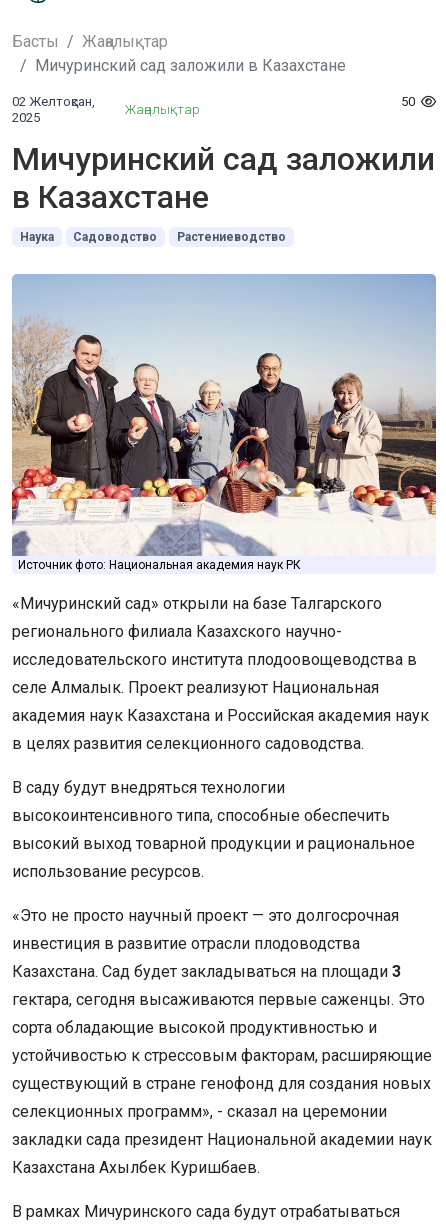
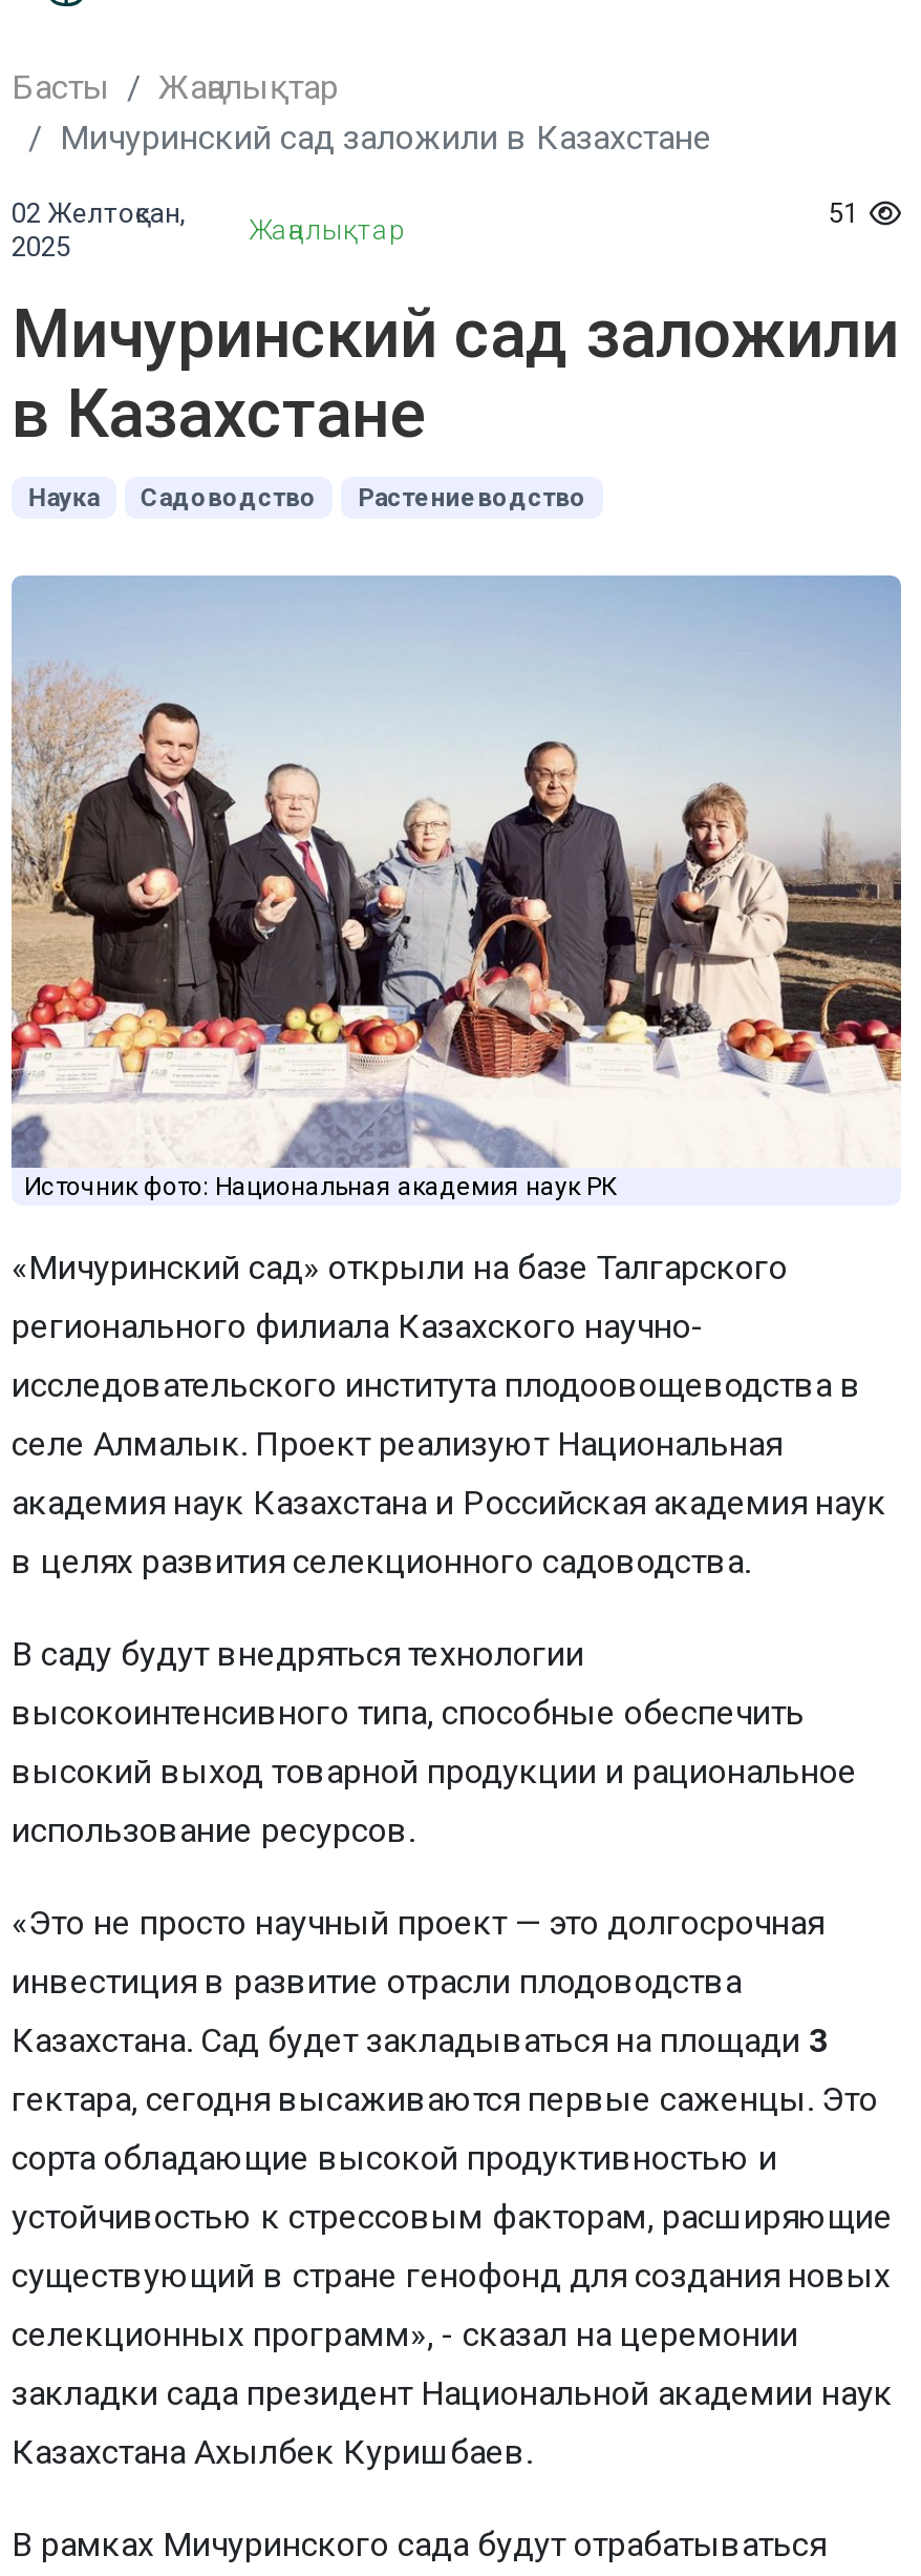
- 50
+ 51
